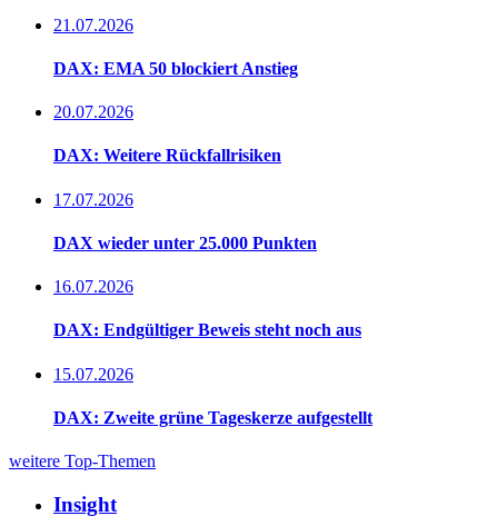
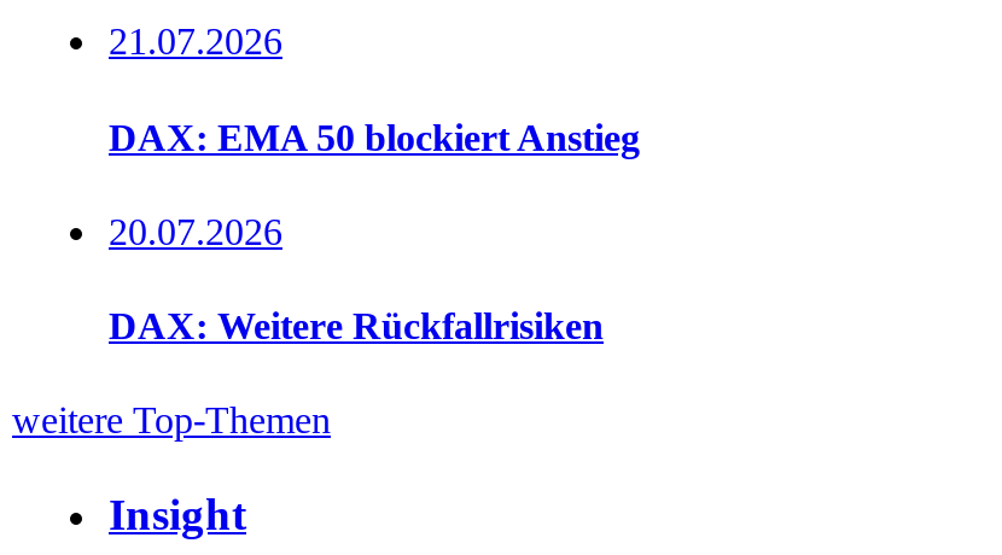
- 17.07.2026
- DAX wieder unter 25.000 Punkten
- 16.07.2026
- DAX: Endgültiger Beweis steht noch aus
- 15.07.2026
- DAX: Zweite grüne Tageskerze aufgestellt
